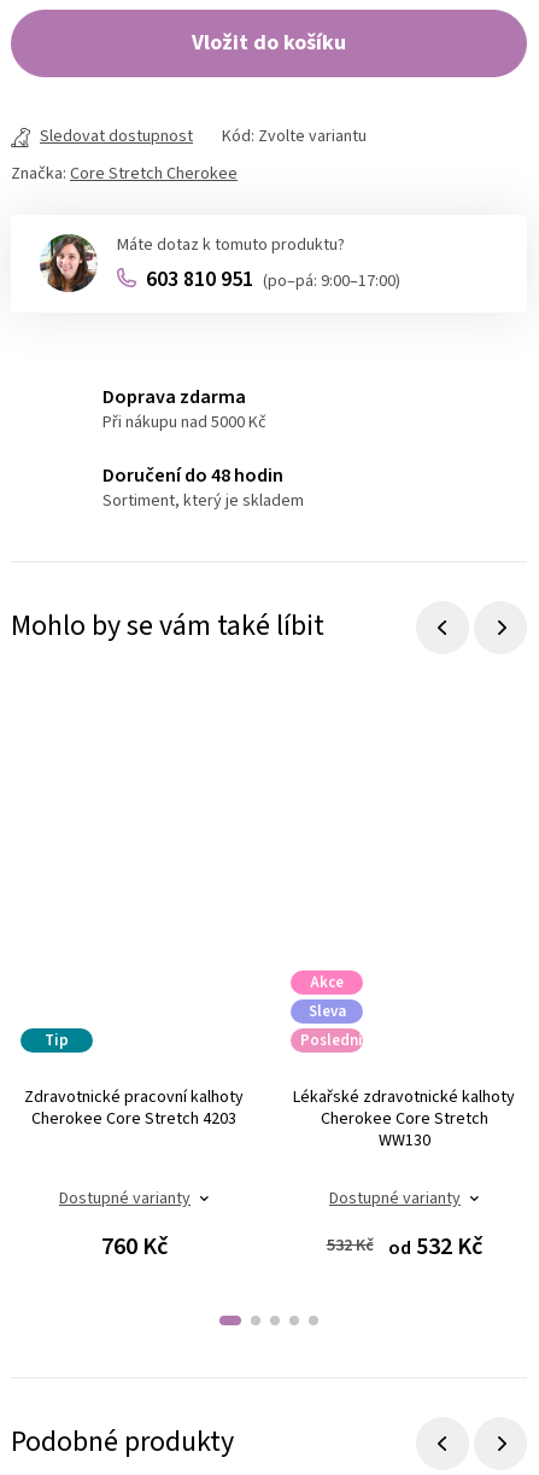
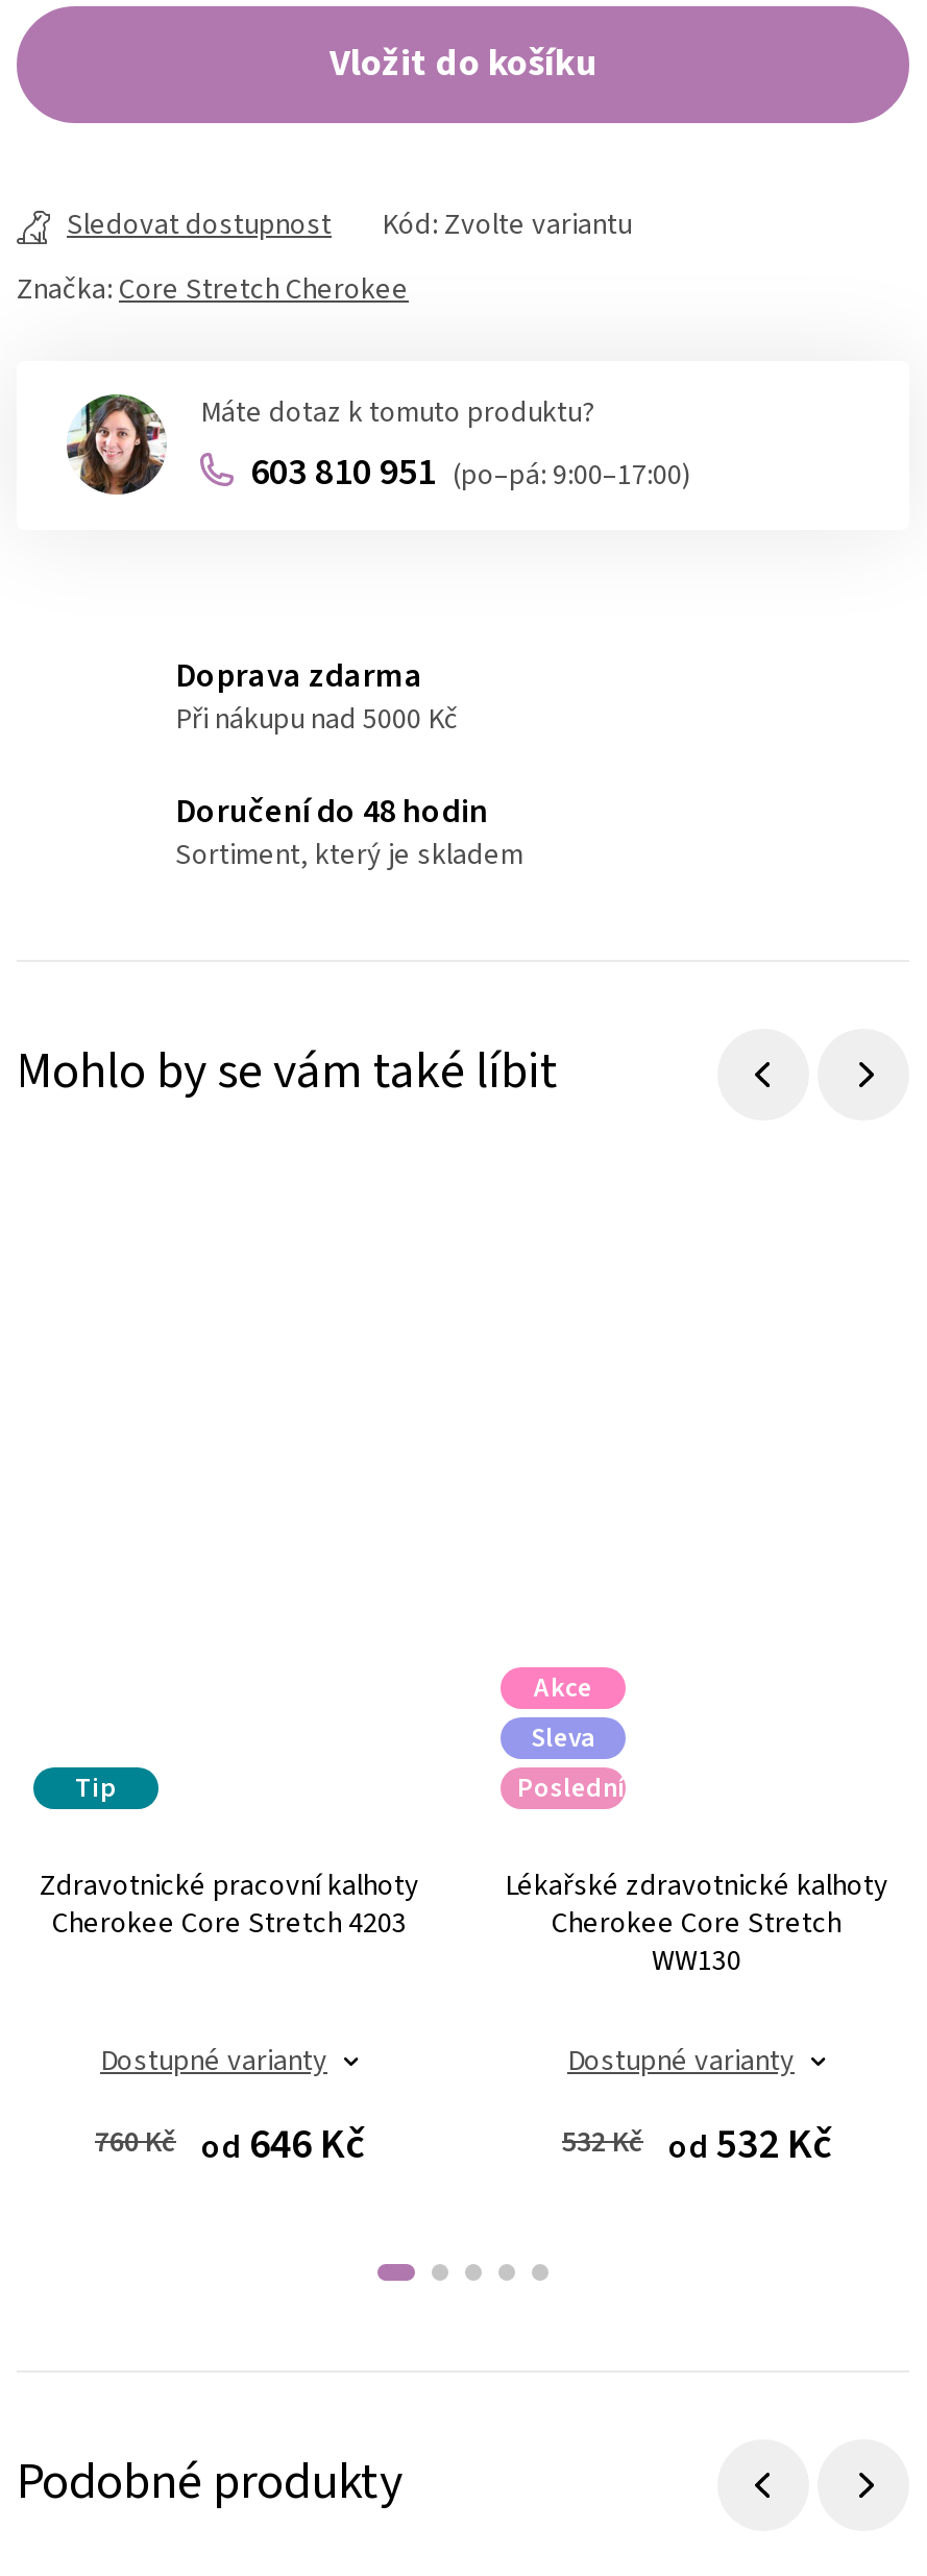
- 760 Kč
+ 760 Kč od 646 Kč
